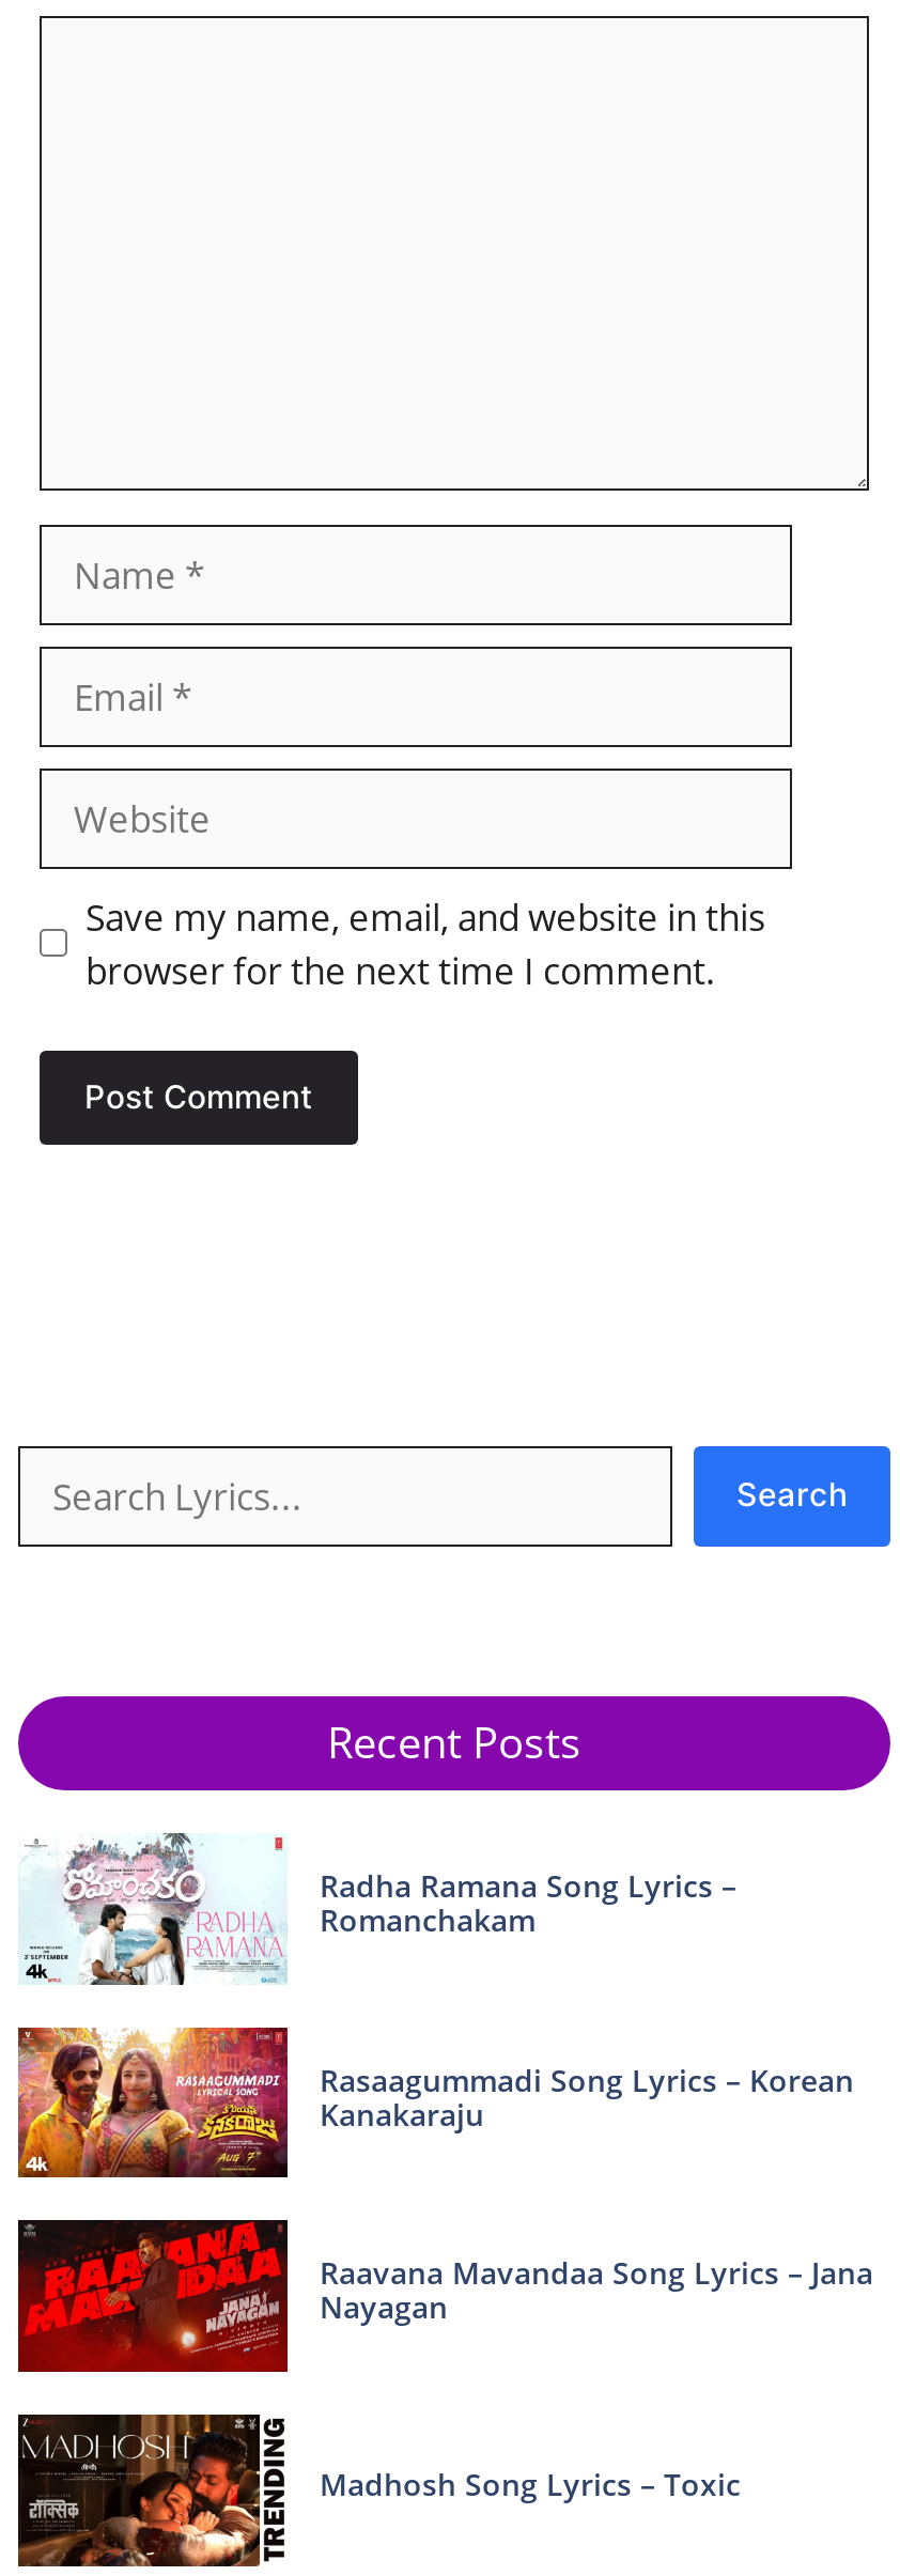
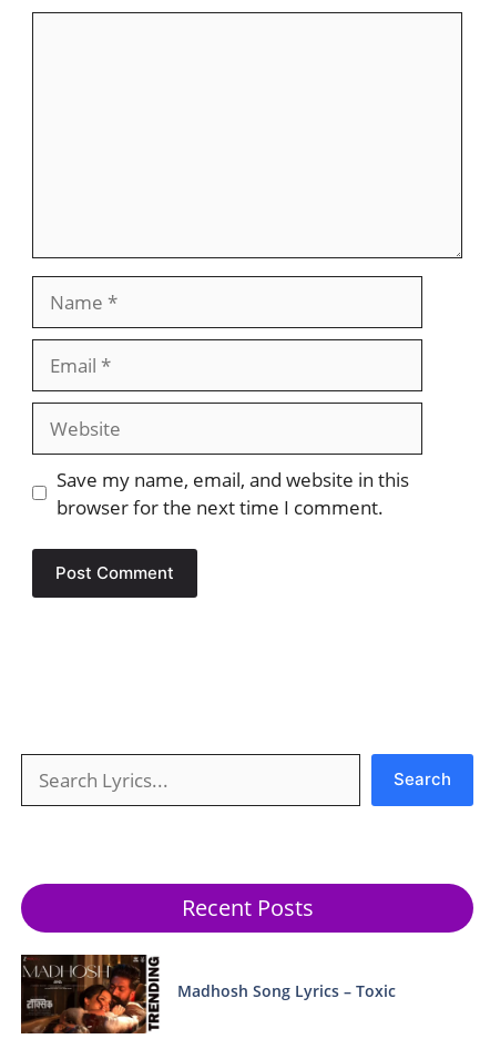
- [image]
- Radha Ramana Song Lyrics –
- Romanchakam

- [image]
- Rasaagummadi Song Lyrics – Korean
- Kanakaraju

- [image]
- Raavana Mavandaa Song Lyrics – Jana
- Nayagan
